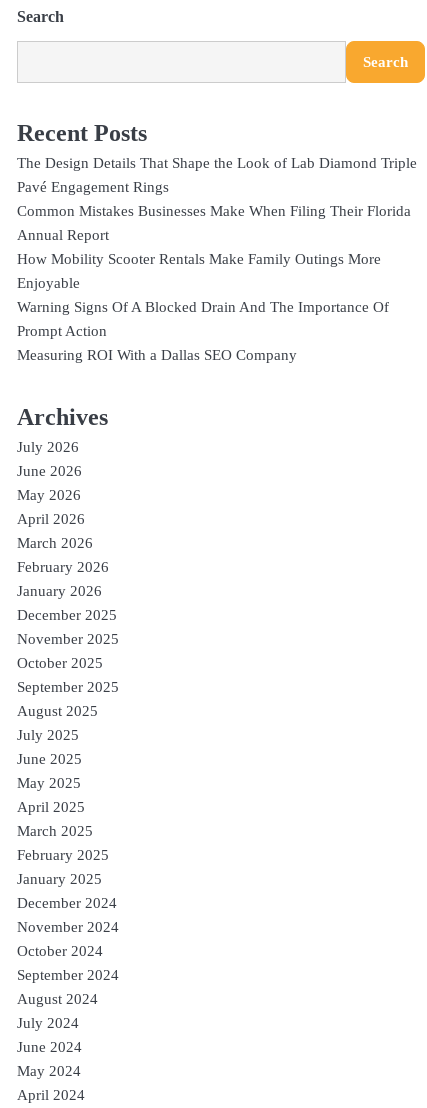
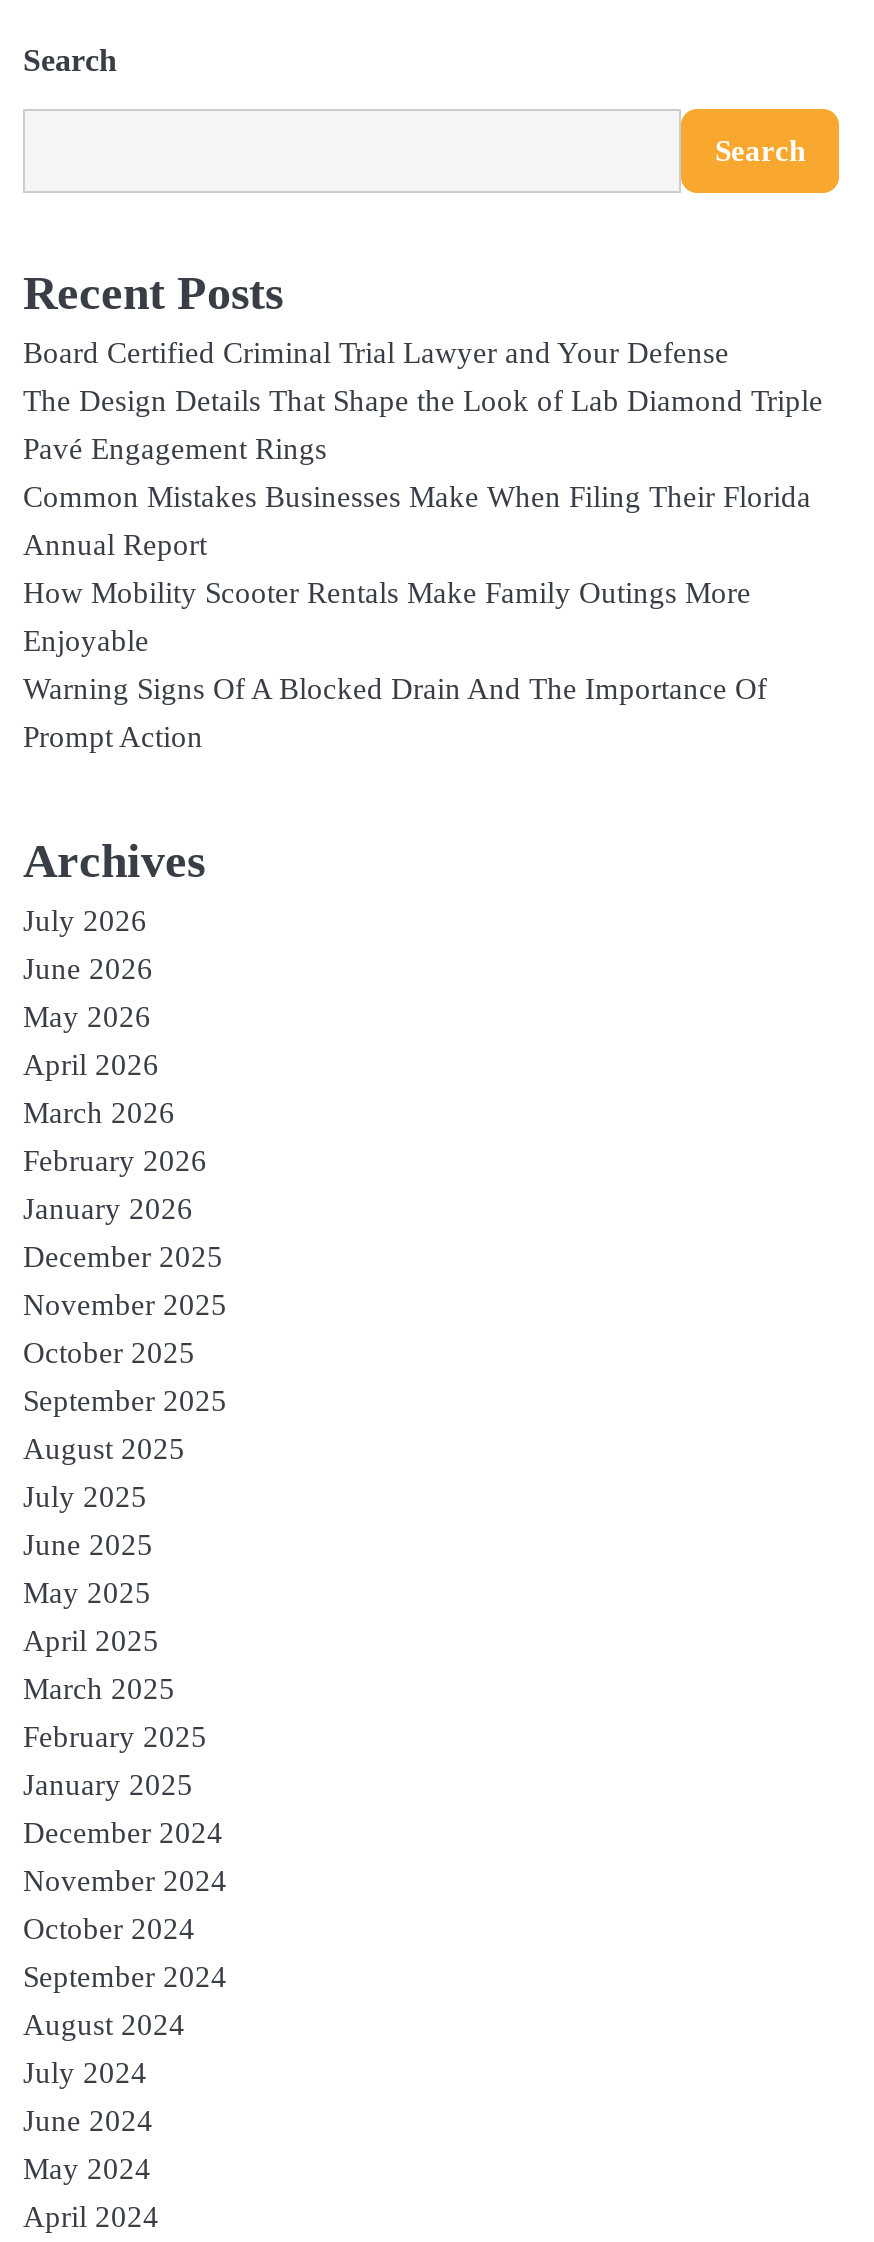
+ Board Certified Criminal Trial Lawyer and Your Defense

moved down: The Design Details That Shape the Look of Lab Diamond Triple | Pavé Engagement Rings | Common Mistakes Businesses Make When Filing Their Florida | Annual Report | How Mobility Scooter Rentals Make Family Outings More | Enjoyable | Warning Signs Of A Blocked Drain And The Importance Of | Prompt Action

- Measuring ROI With a Dallas SEO Company
